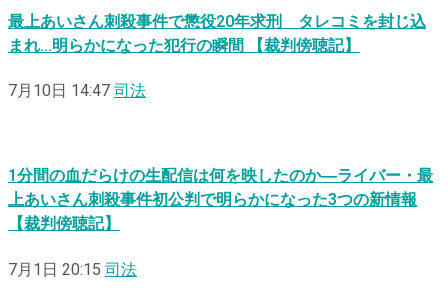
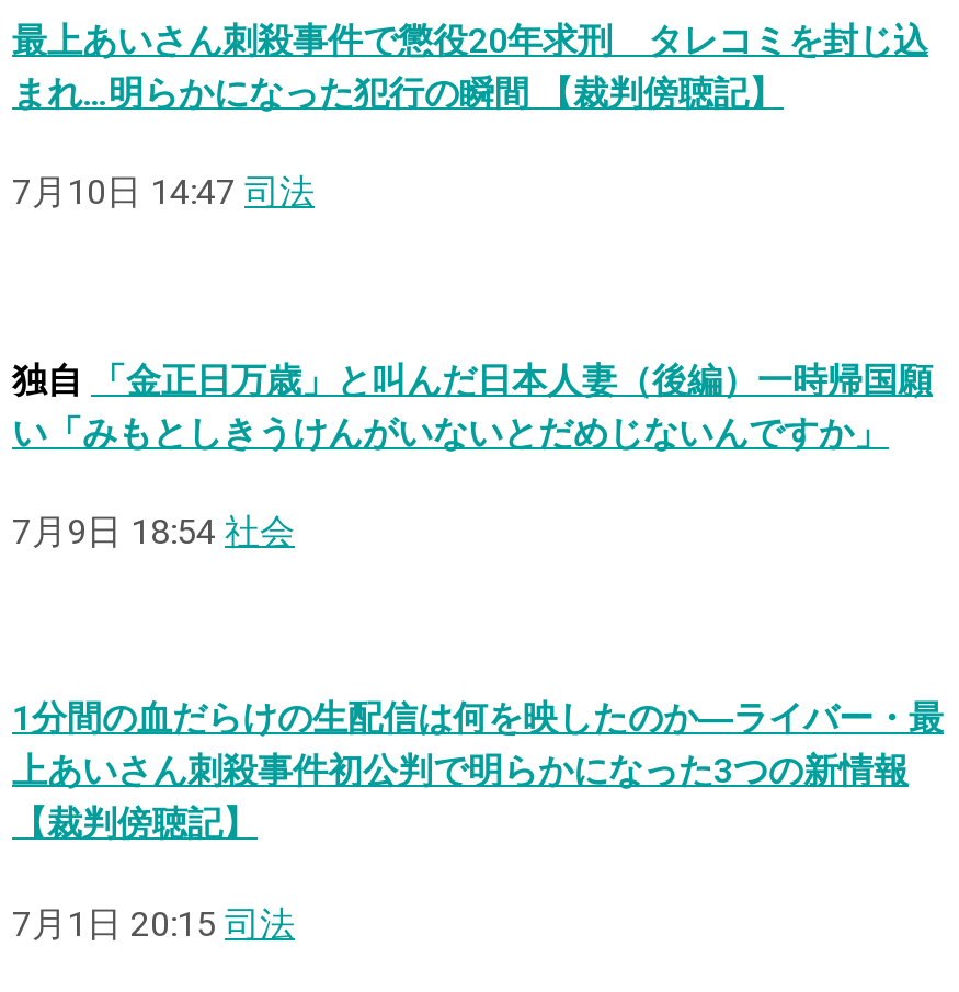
+ 独自 「金正日万歳」と叫んだ日本人妻（後編）一時帰国願
+ い「みもとしきうけんがいないとだめじないんですか」
+ 7月9日 18:54 社会
